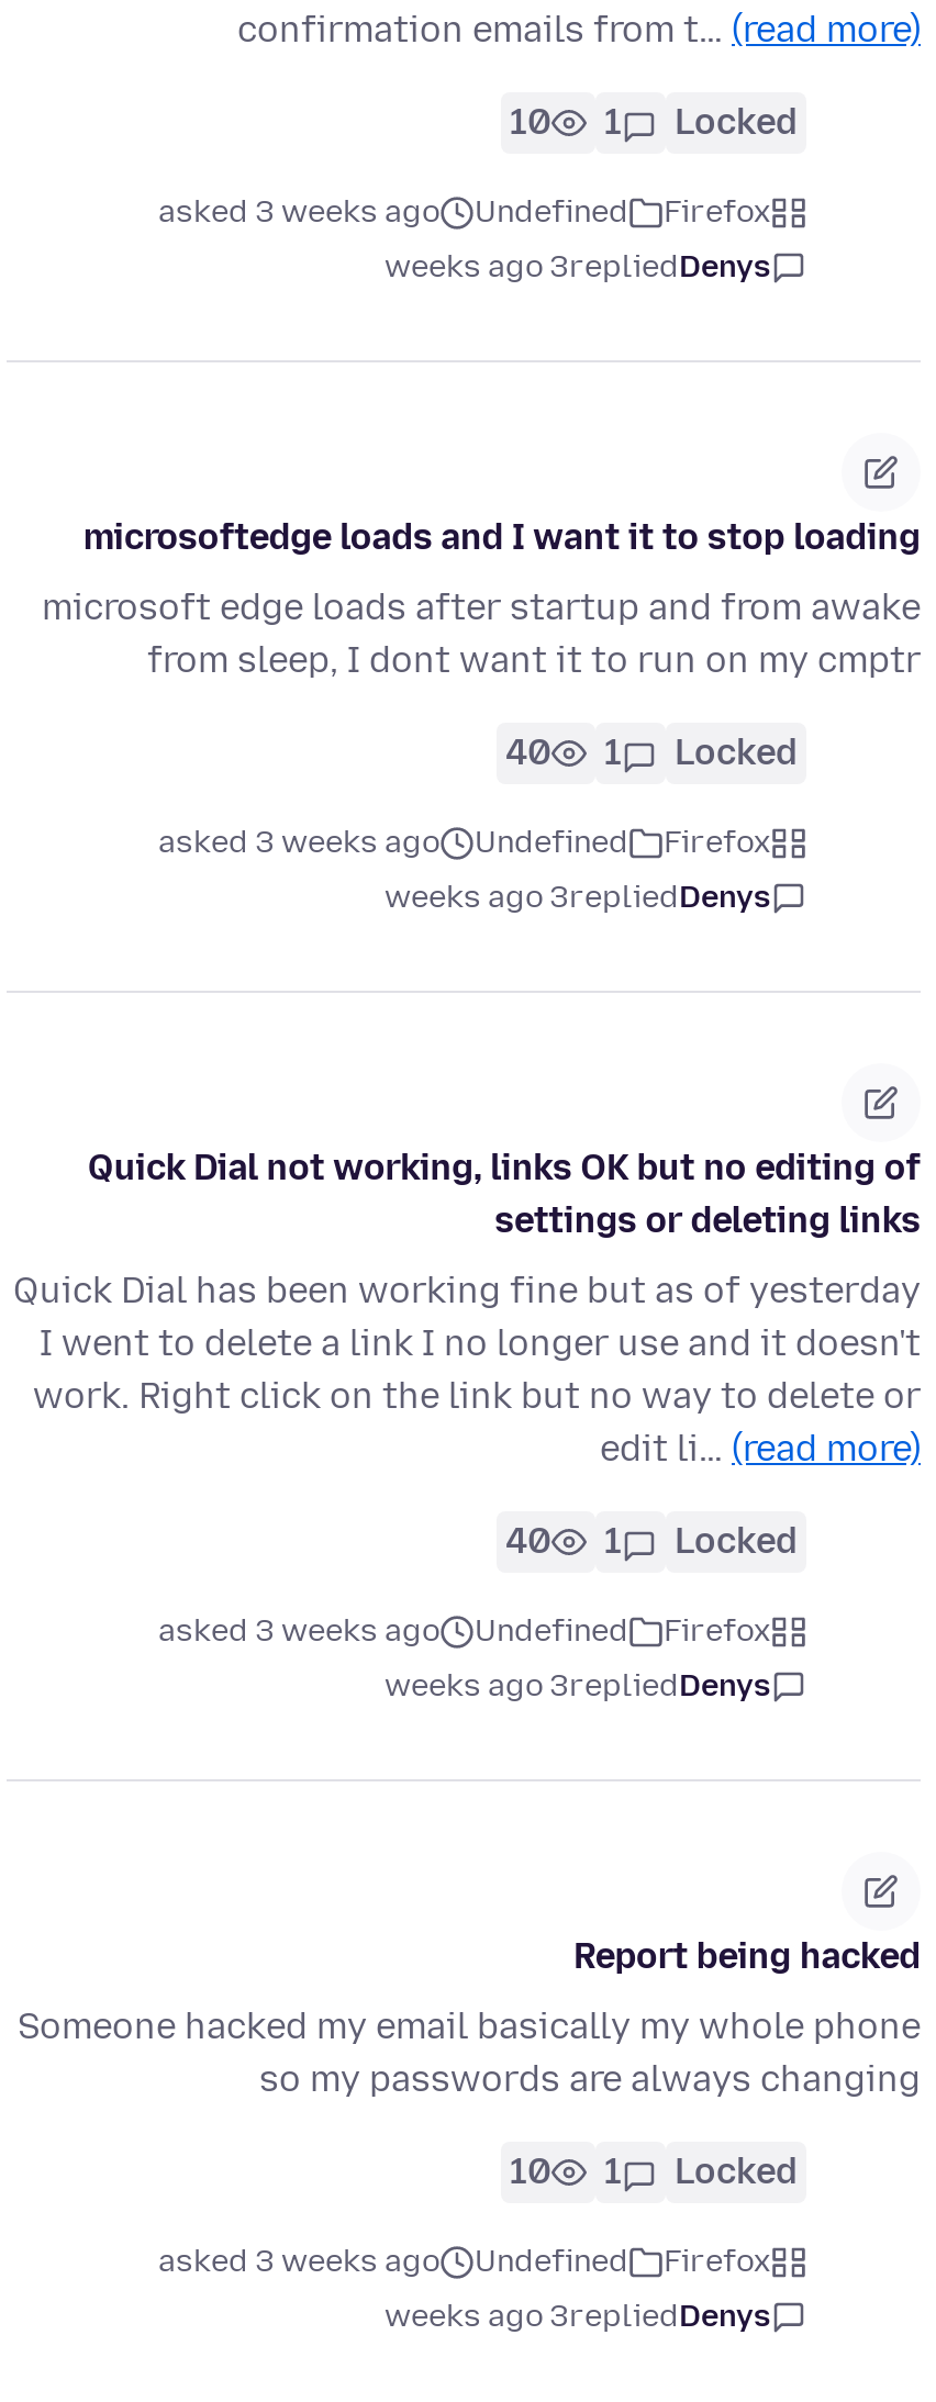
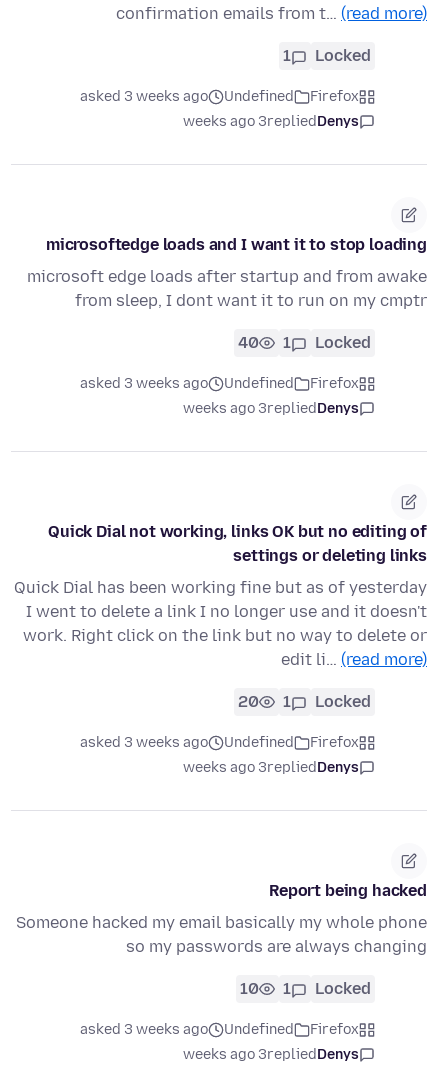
- 10

- 40 1 Locked
+ 20 1 Locked
